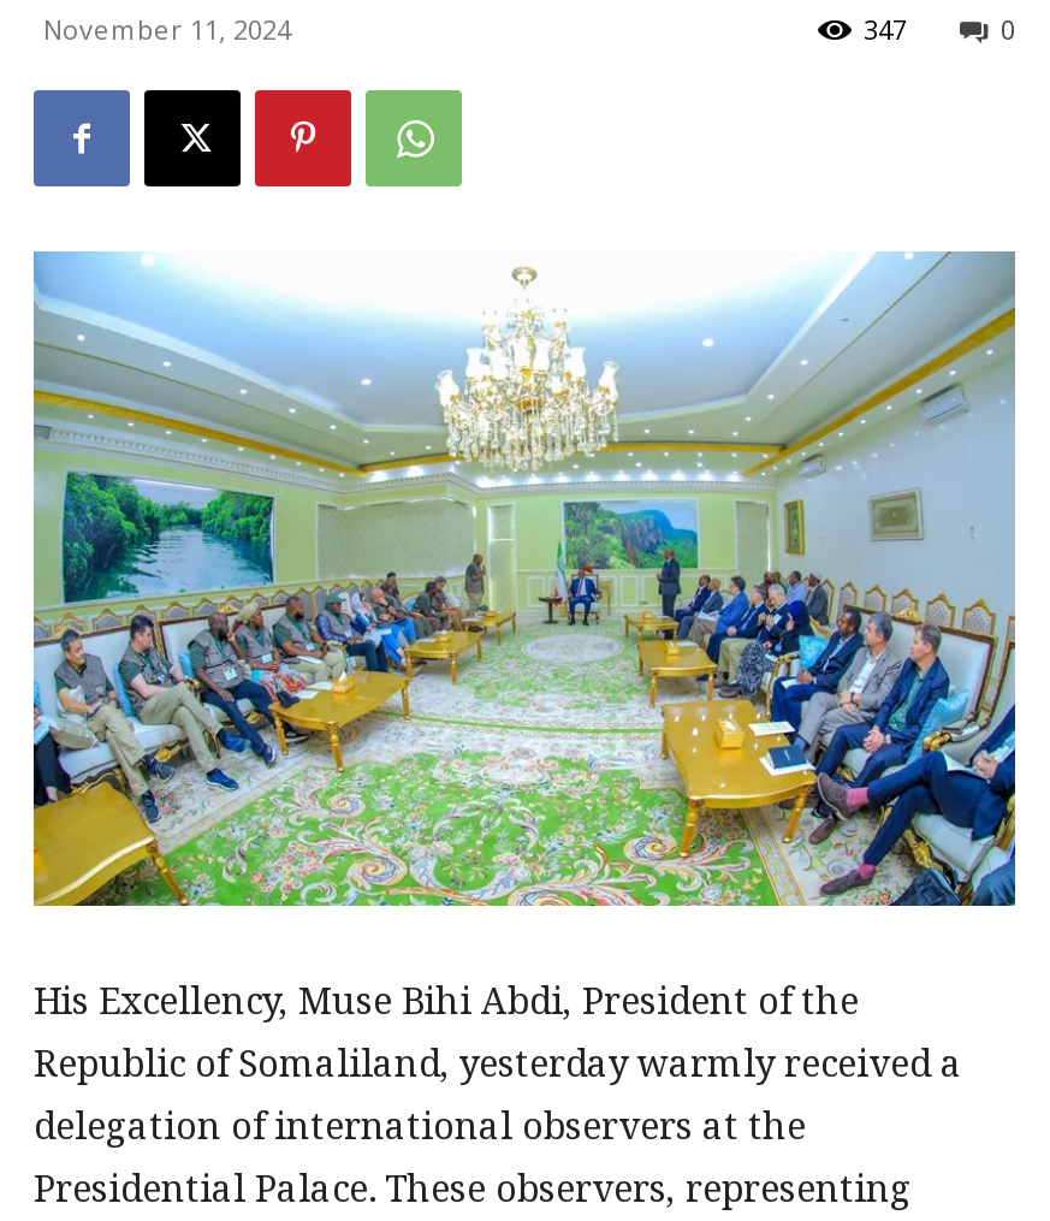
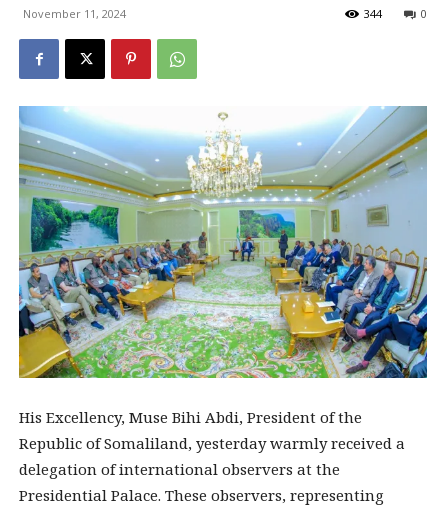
- 347
+ 344
